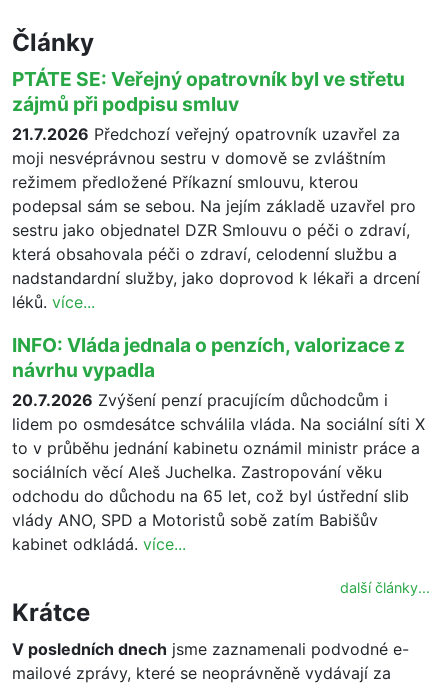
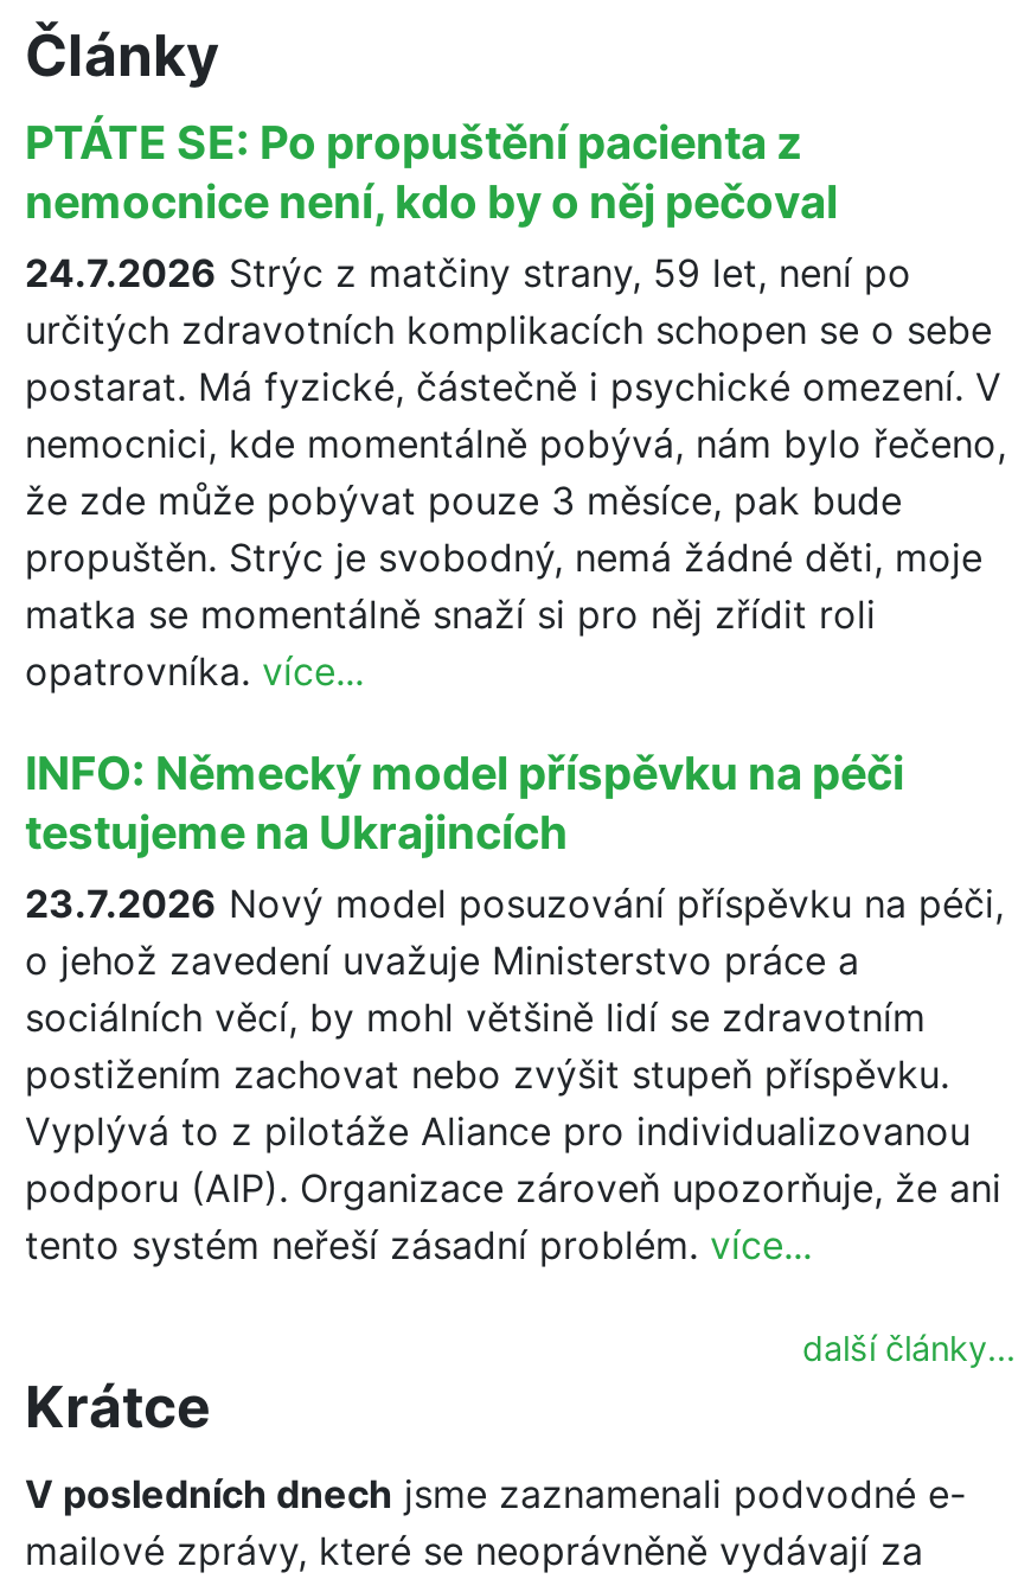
- PTÁTE SE: Veřejný opatrovník byl ve střetu
- zájmů při podpisu smluv
- 21.7.2026 Předchozí veřejný opatrovník uzavřel za
- moji nesvéprávnou sestru v domově se zvláštním
- režimem předložené Příkazní smlouvu, kterou
- podepsal sám se sebou. Na jejím základě uzavřel pro
- sestru jako objednatel DZR Smlouvu o péči o zdraví,
- která obsahovala péči o zdraví, celodenní službu a
- nadstandardní služby, jako doprovod k lékaři a drcení
- léků. více...
+ PTÁTE SE: Po propuštění pacienta z
+ nemocnice není, kdo by o něj pečoval
+ 24.7.2026 Strýc z matčiny strany, 59 let, není po
+ určitých zdravotních komplikacích schopen se o sebe
+ postarat. Má fyzické, částečně i psychické omezení. V
+ nemocnici, kde momentálně pobývá, nám bylo řečeno,
+ že zde může pobývat pouze 3 měsíce, pak bude
+ propuštěn. Strýc je svobodný, nemá žádné děti, moje
+ matka se momentálně snaží si pro něj zřídit roli
+ opatrovníka. více...

- INFO: Vláda jednala o penzích, valorizace z
- návrhu vypadla
- 20.7.2026 Zvýšení penzí pracujícím důchodcům i
- lidem po osmdesátce schválila vláda. Na sociální síti X
- to v průběhu jednání kabinetu oznámil ministr práce a
- sociálních věcí Aleš Juchelka. Zastropování věku
- odchodu do důchodu na 65 let, což byl ústřední slib
- vlády ANO, SPD a Motoristů sobě zatím Babišův
- kabinet odkládá. více...
+ INFO: Německý model příspěvku na péči
+ testujeme na Ukrajincích
+ 23.7.2026 Nový model posuzování příspěvku na péči,
+ o jehož zavedení uvažuje Ministerstvo práce a
+ sociálních věcí, by mohl většině lidí se zdravotním
+ postižením zachovat nebo zvýšit stupeň příspěvku.
+ Vyplývá to z pilotáže Aliance pro individualizovanou
+ podporu (AIP). Organizace zároveň upozorňuje, že ani
+ tento systém neřeší zásadní problém. více...
